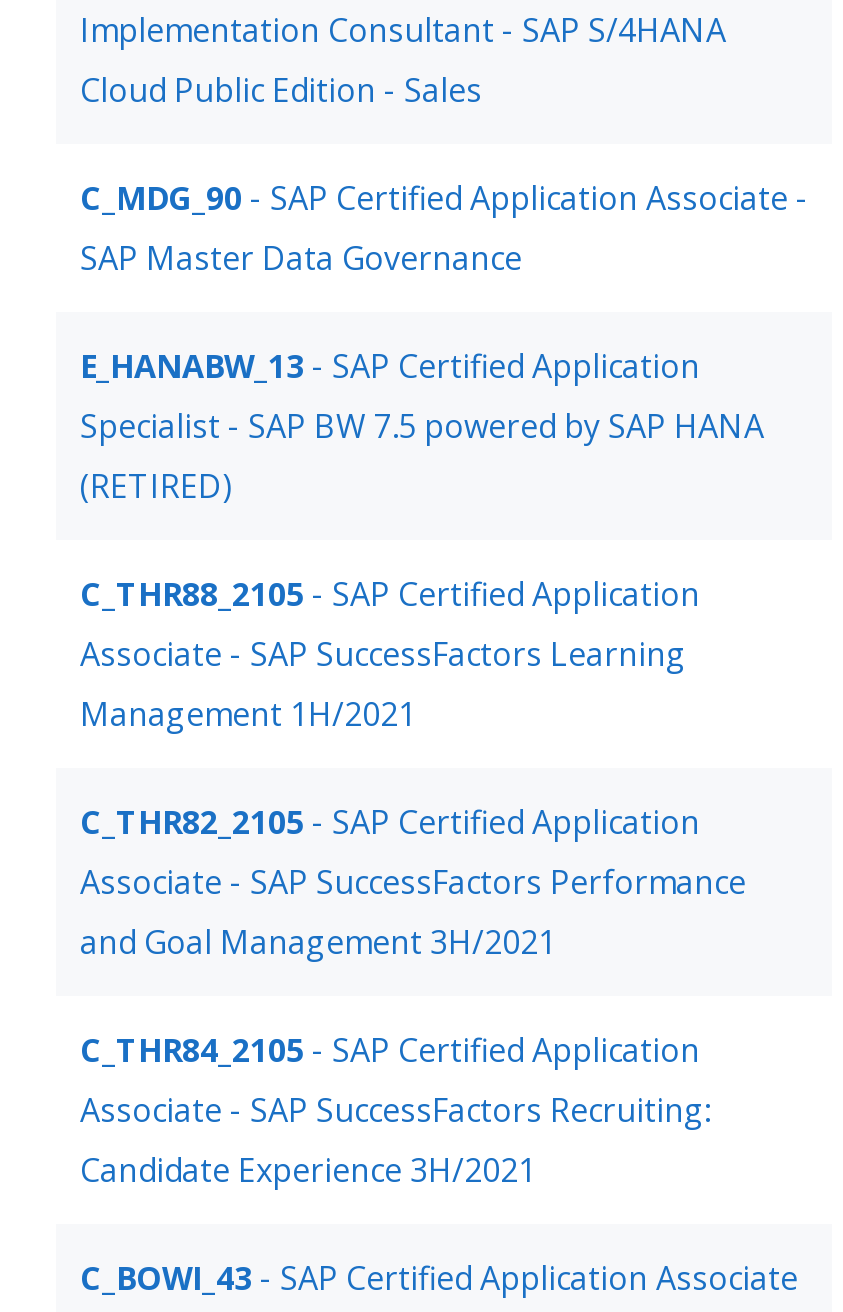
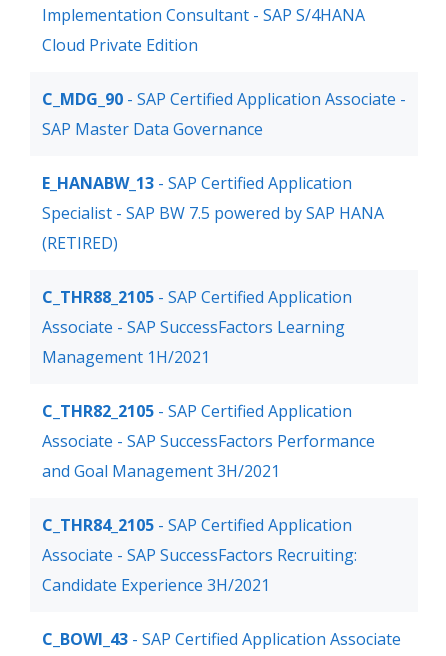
- Cloud Public Edition - Sales
+ Cloud Private Edition
